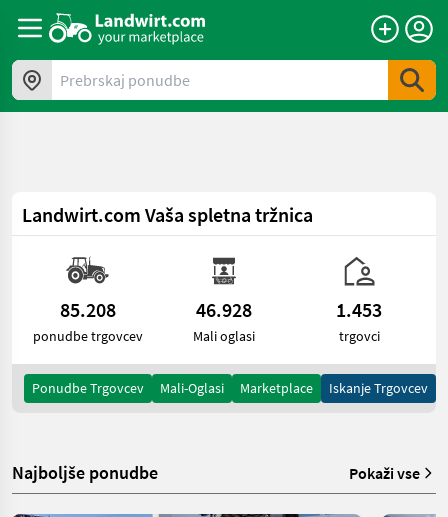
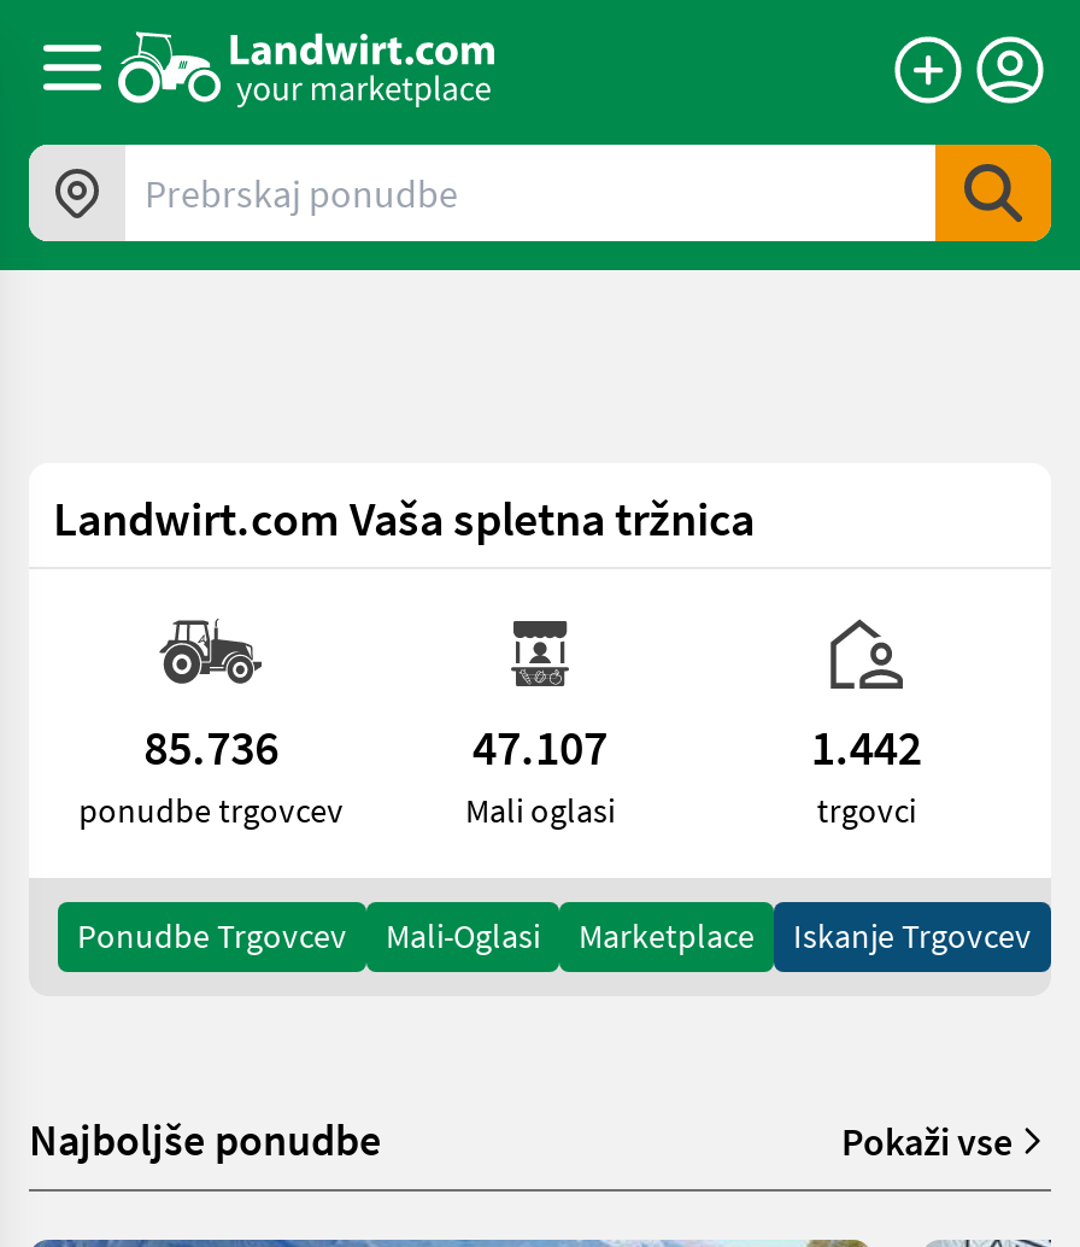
- 85.208
+ 85.736

- 46.928
+ 47.107

- 1.453
+ 1.442
